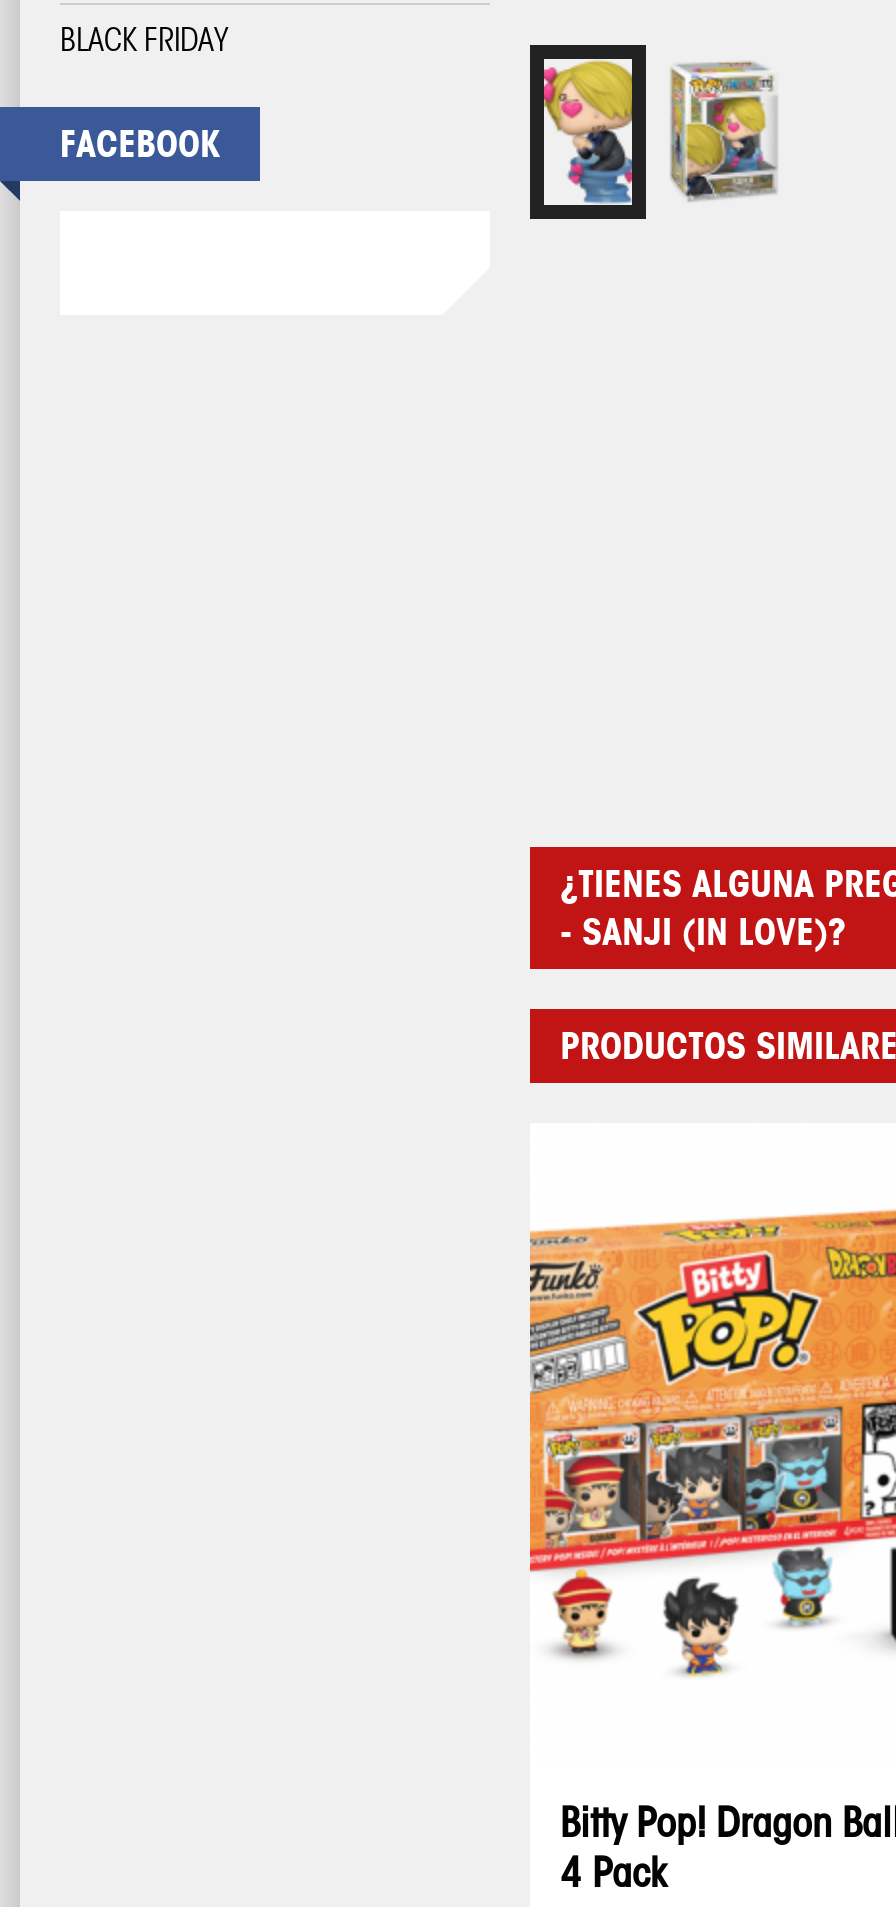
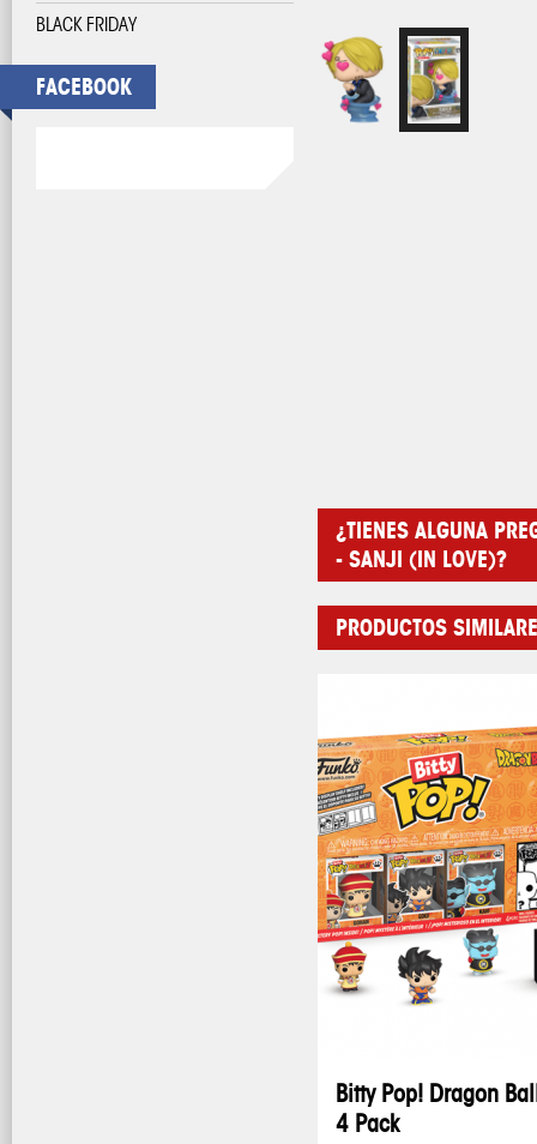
- [image]
+ [image]

- [image]
+ [image]
